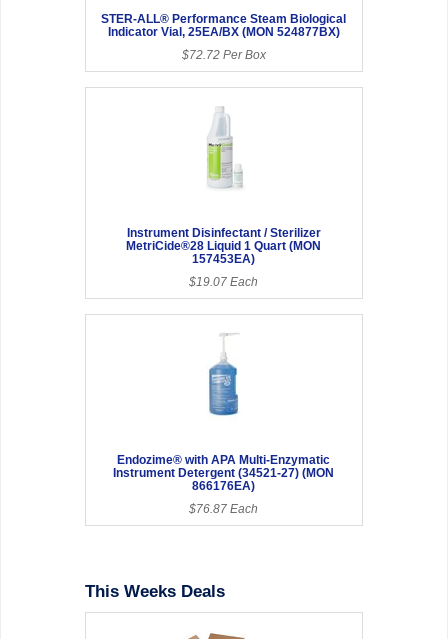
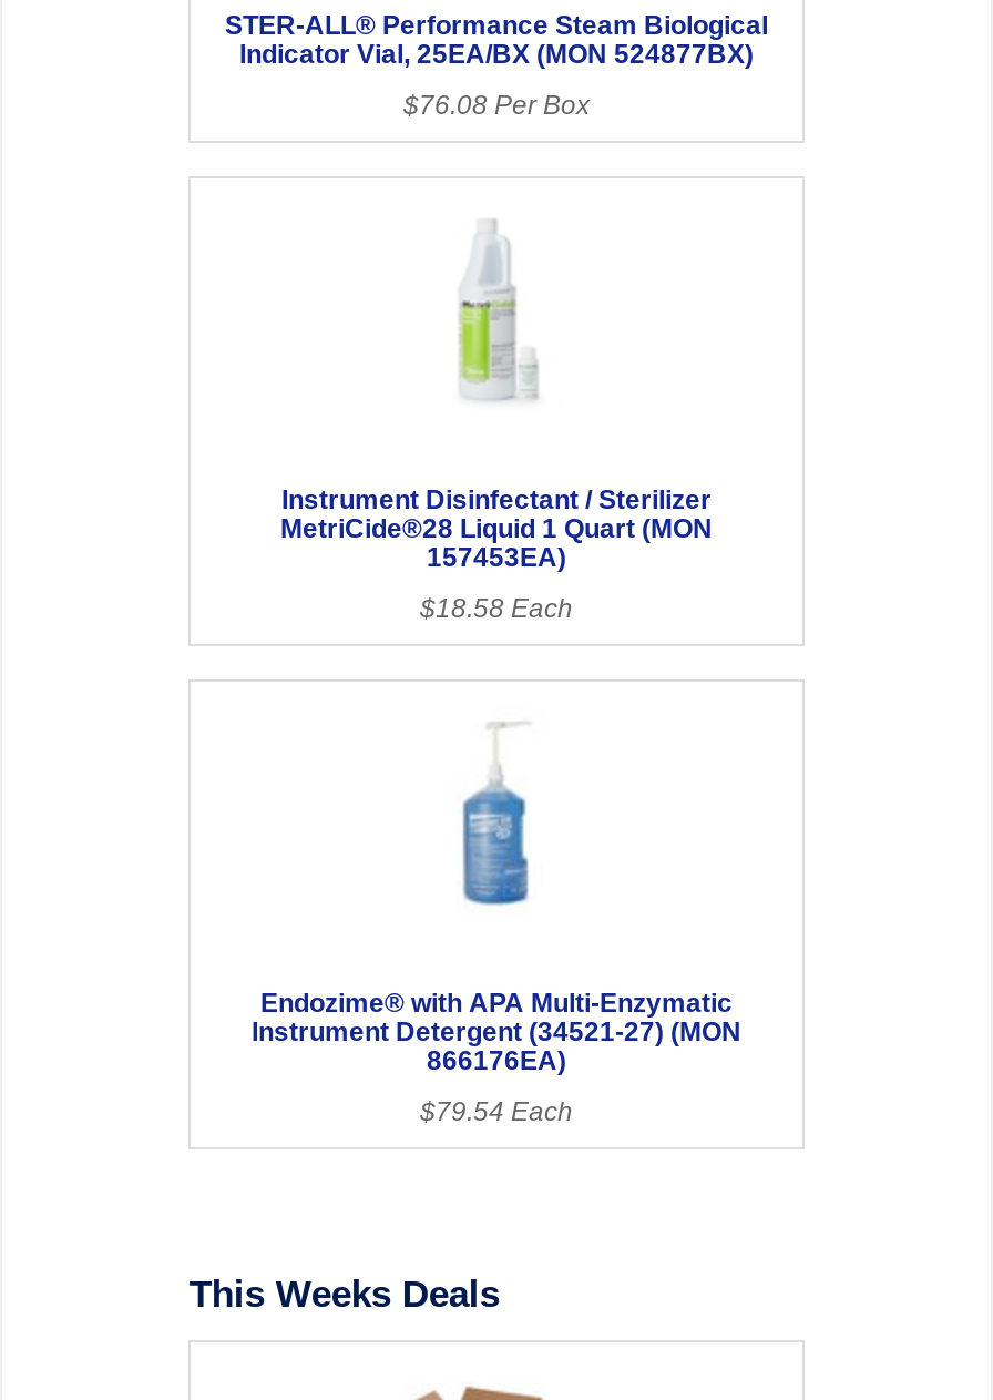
- $72.72 Per Box
+ $76.08 Per Box

- $19.07 Each
+ $18.58 Each

- $76.87 Each
+ $79.54 Each
